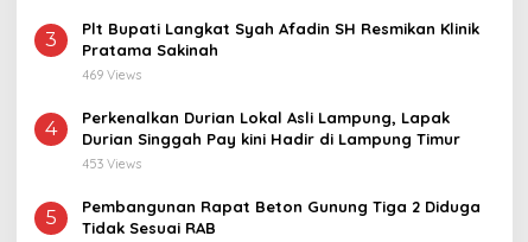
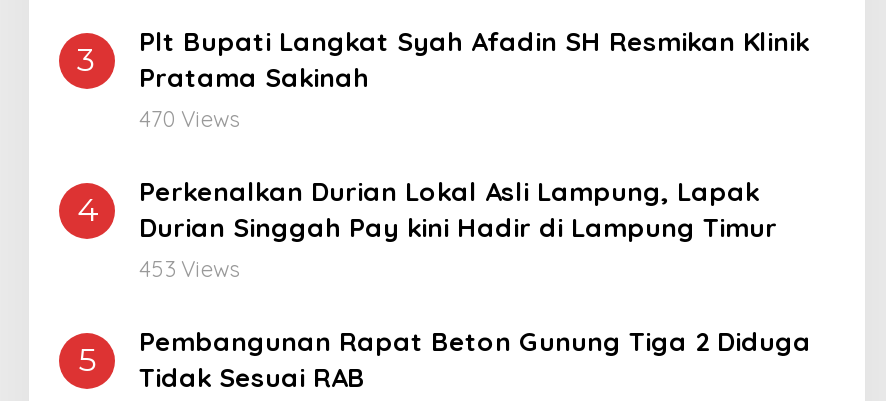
- 469 Views
+ 470 Views
